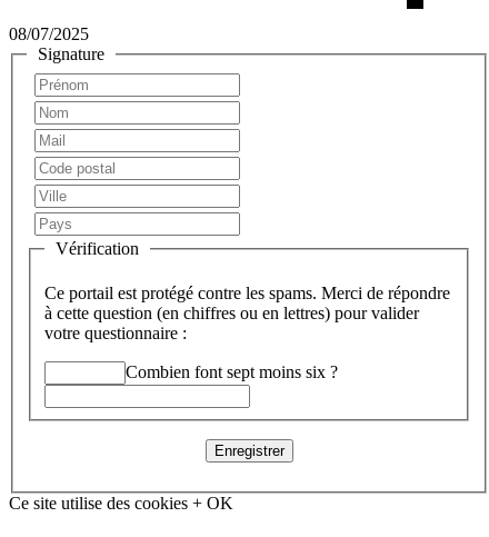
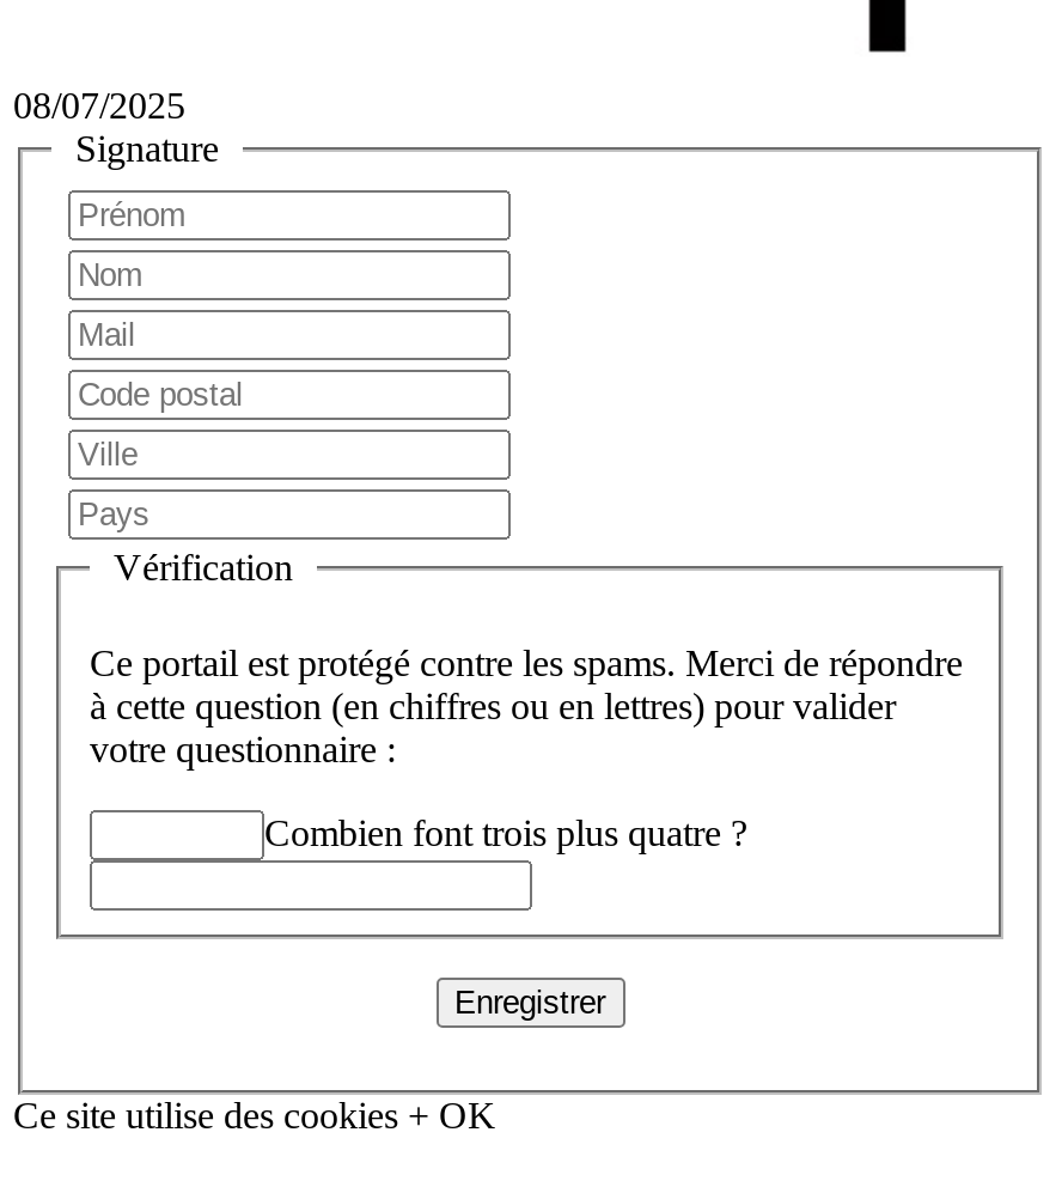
- Combien font sept moins six ?
+ Combien font trois plus quatre ?
